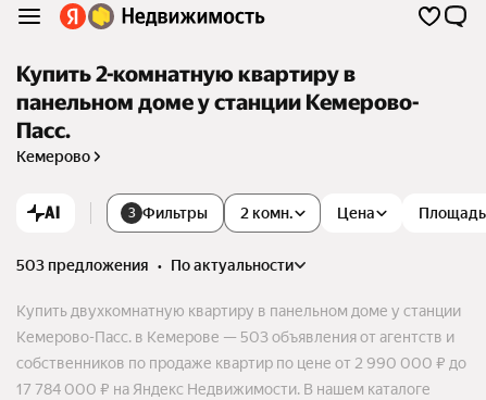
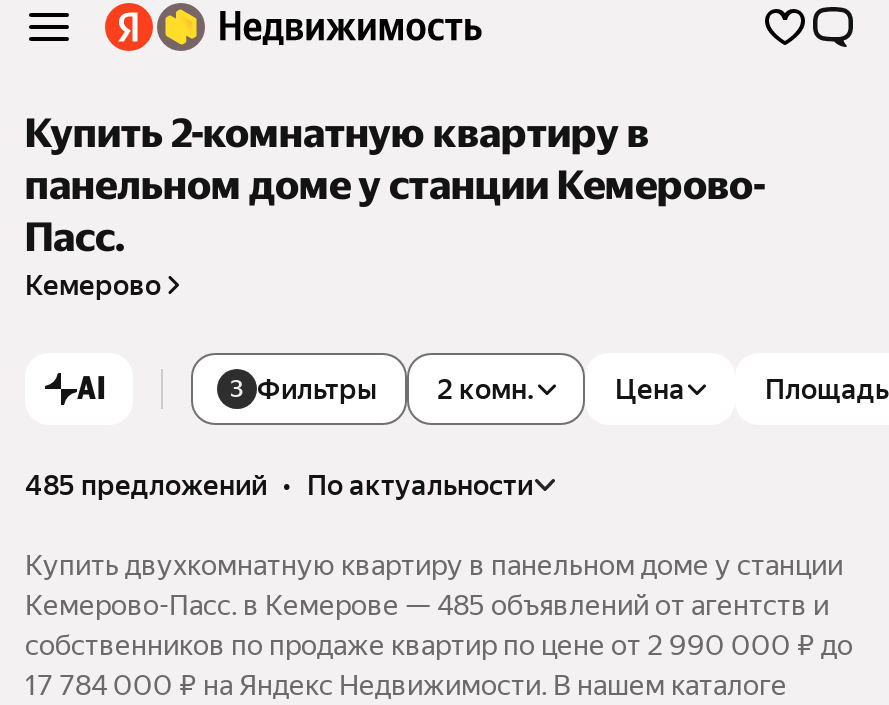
- 503 предложения • по актуальности
+ 485 предложений • по актуальности

- Кемерово-Пасс. в Кемерове — 503 объявления от агентств и
+ Кемерово-Пасс. в Кемерове — 485 объявлений от агентств и
